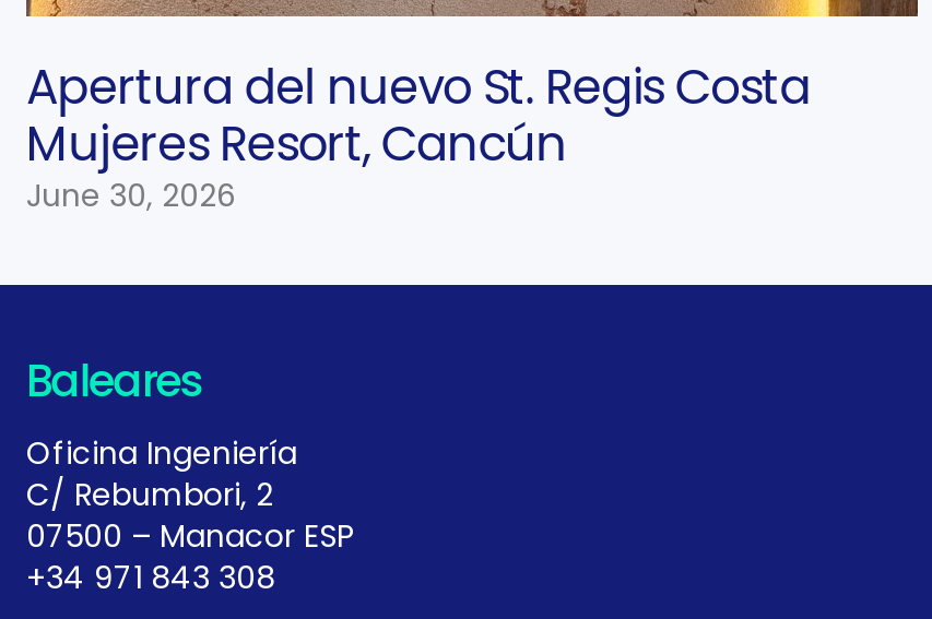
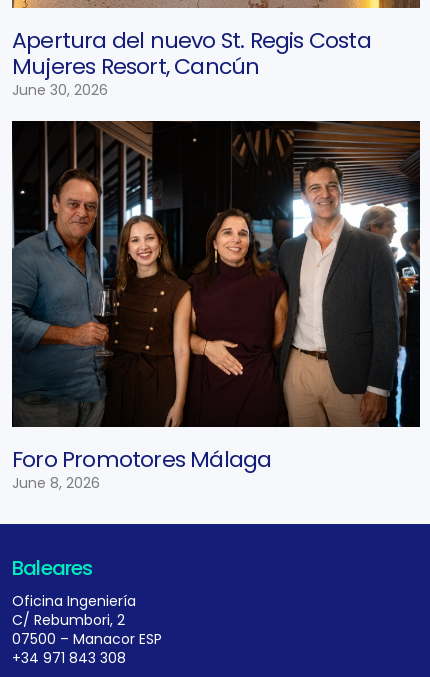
+ [image]
+ Foro Promotores Málaga
+ June 8, 2026
